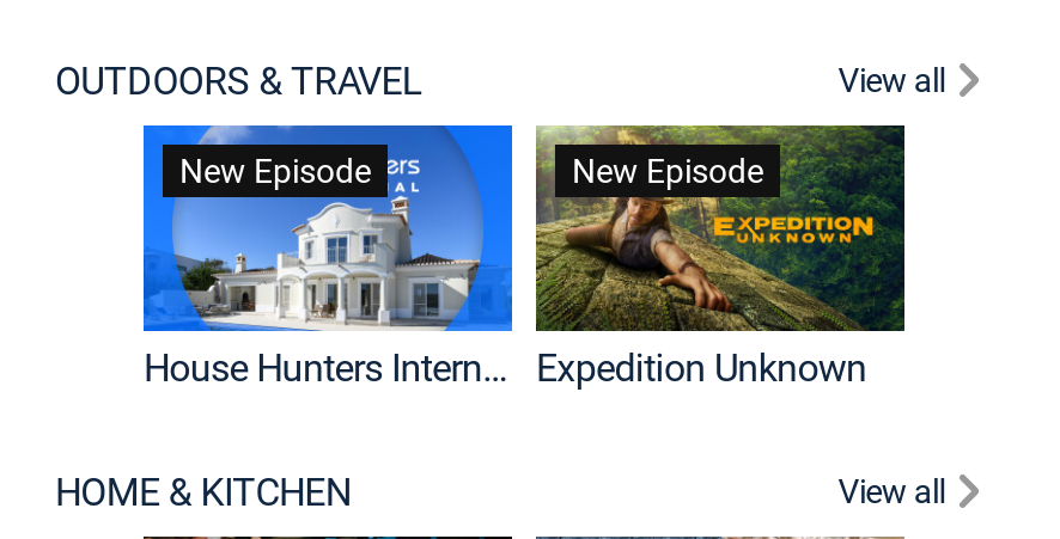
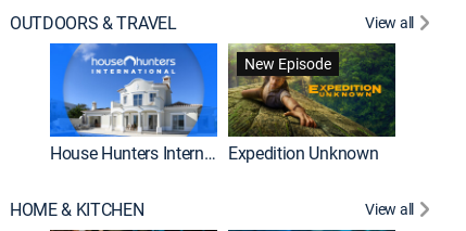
- New Episode
